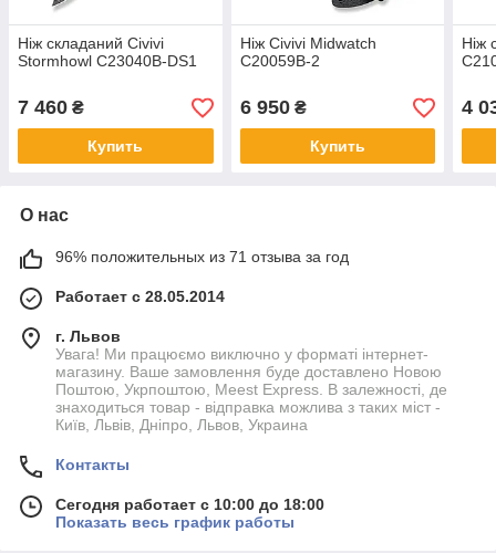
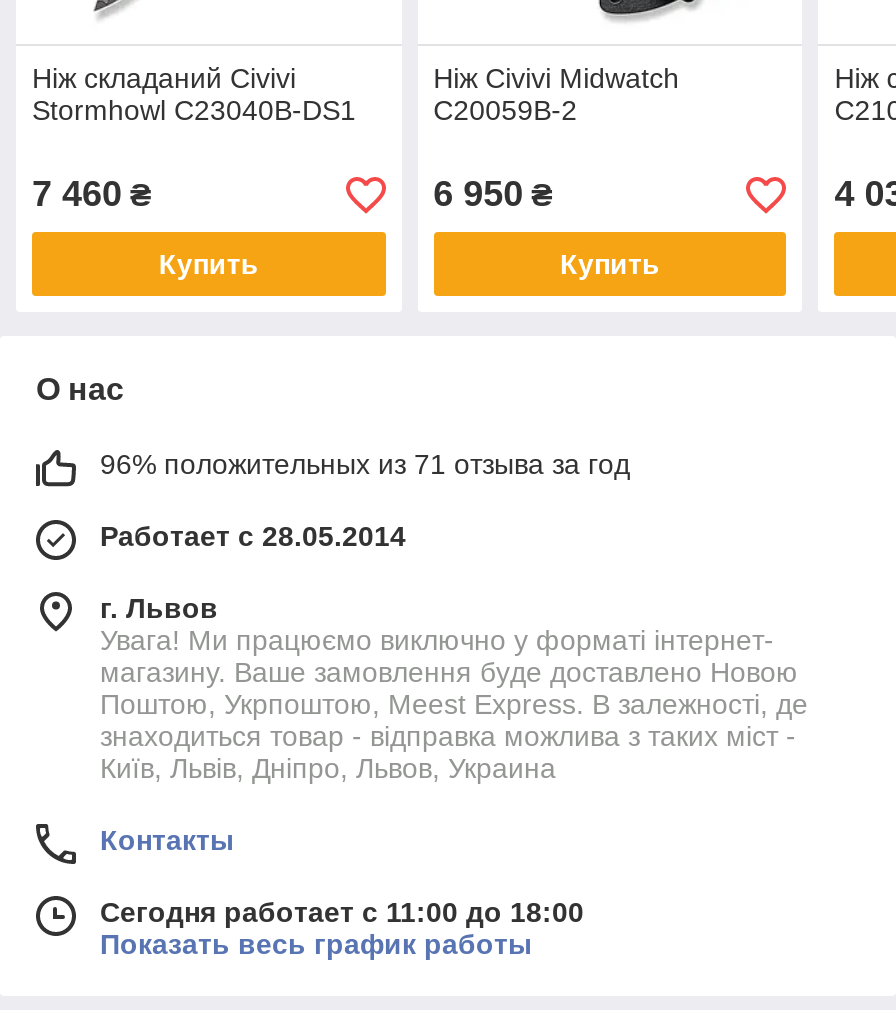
- Сегодня работает с 10:00 до 18:00
+ Сегодня работает с 11:00 до 18:00
